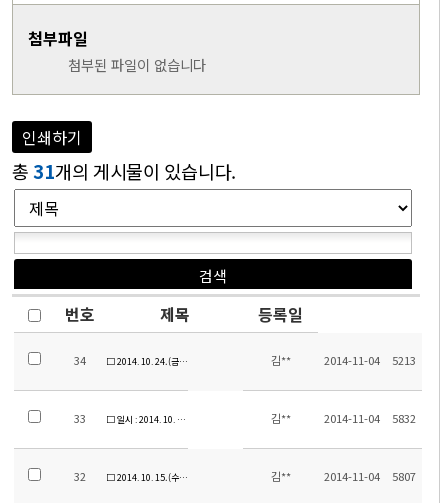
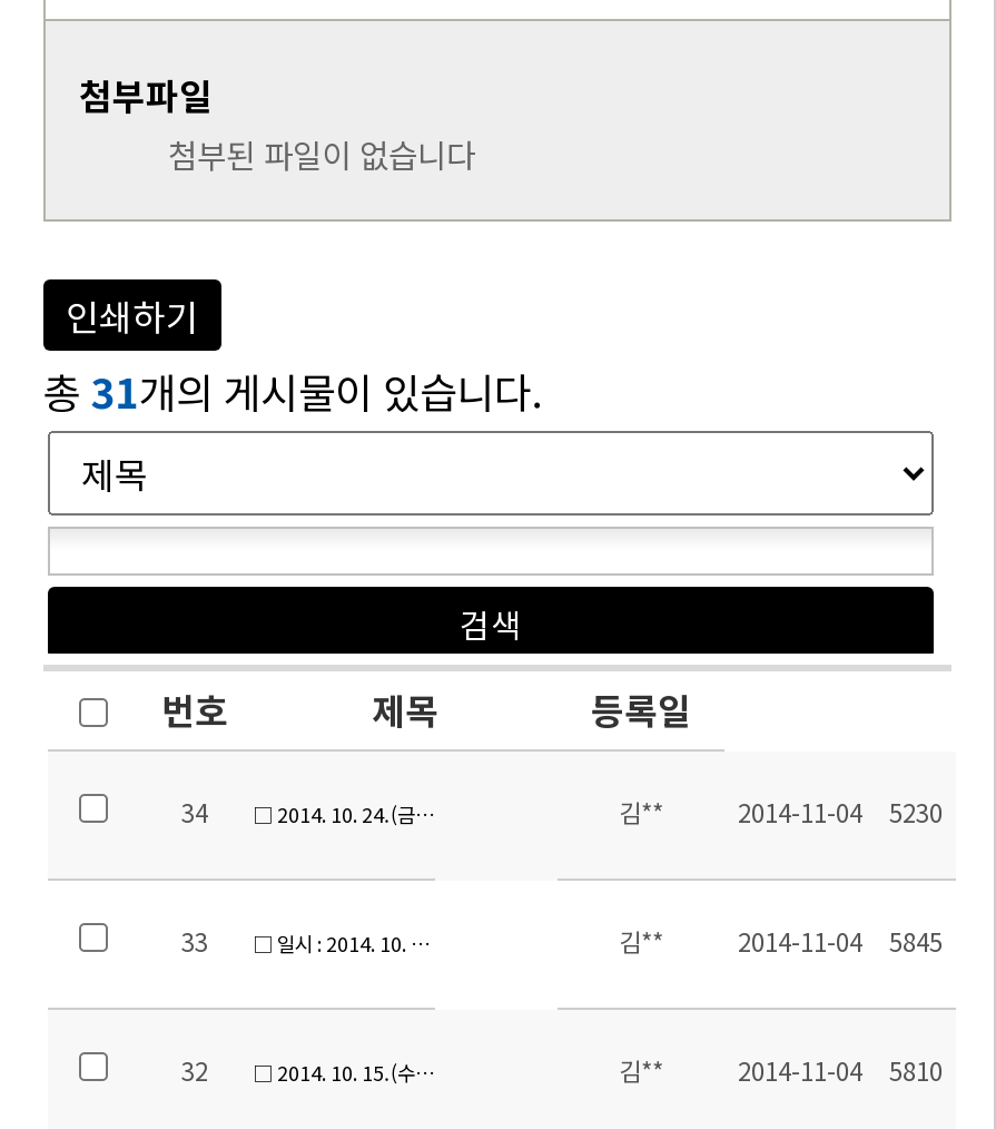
- 5213
+ 5230

- 5832
+ 5845

- 2014-11-04 5807
+ 2014-11-04 5810
